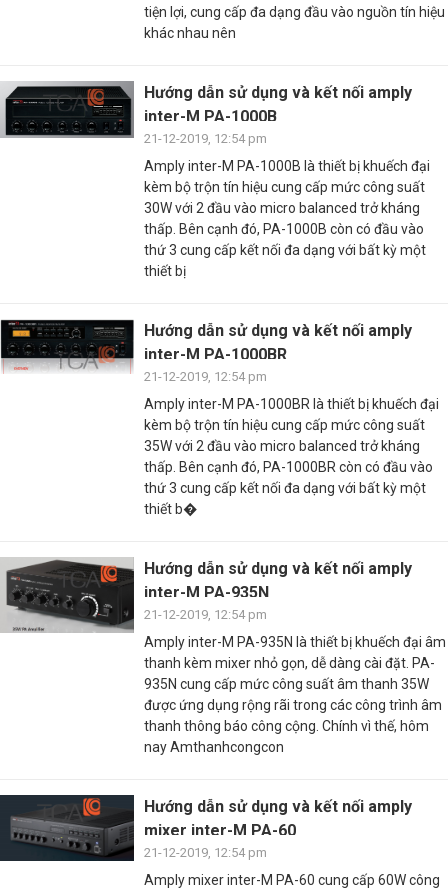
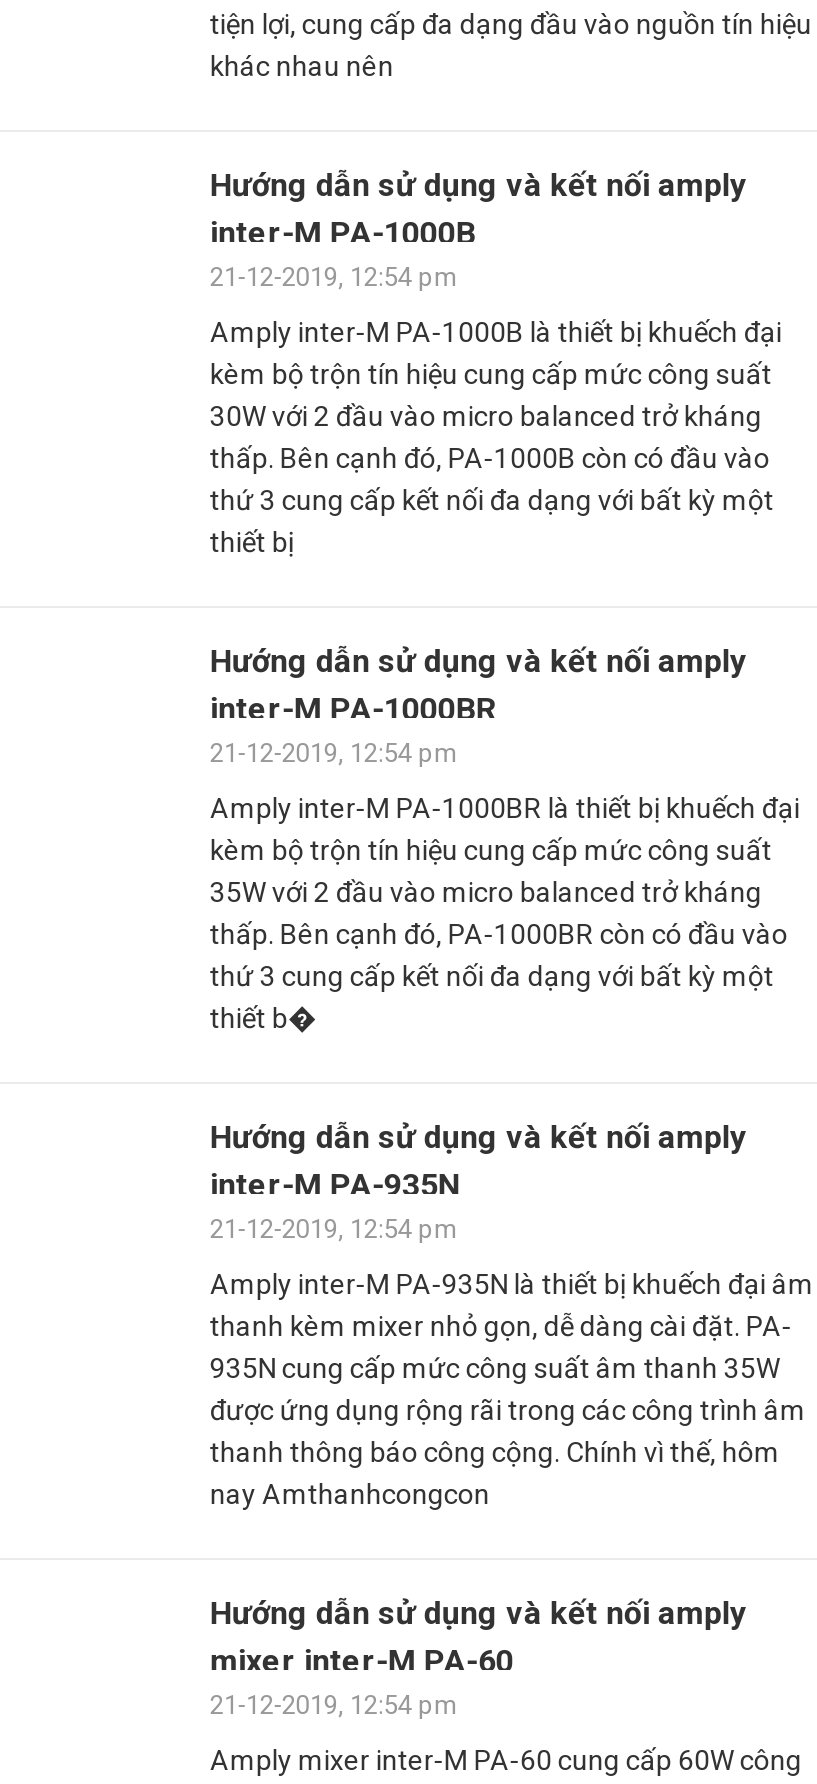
- [image]

- [image]

- [image]

- [image]
